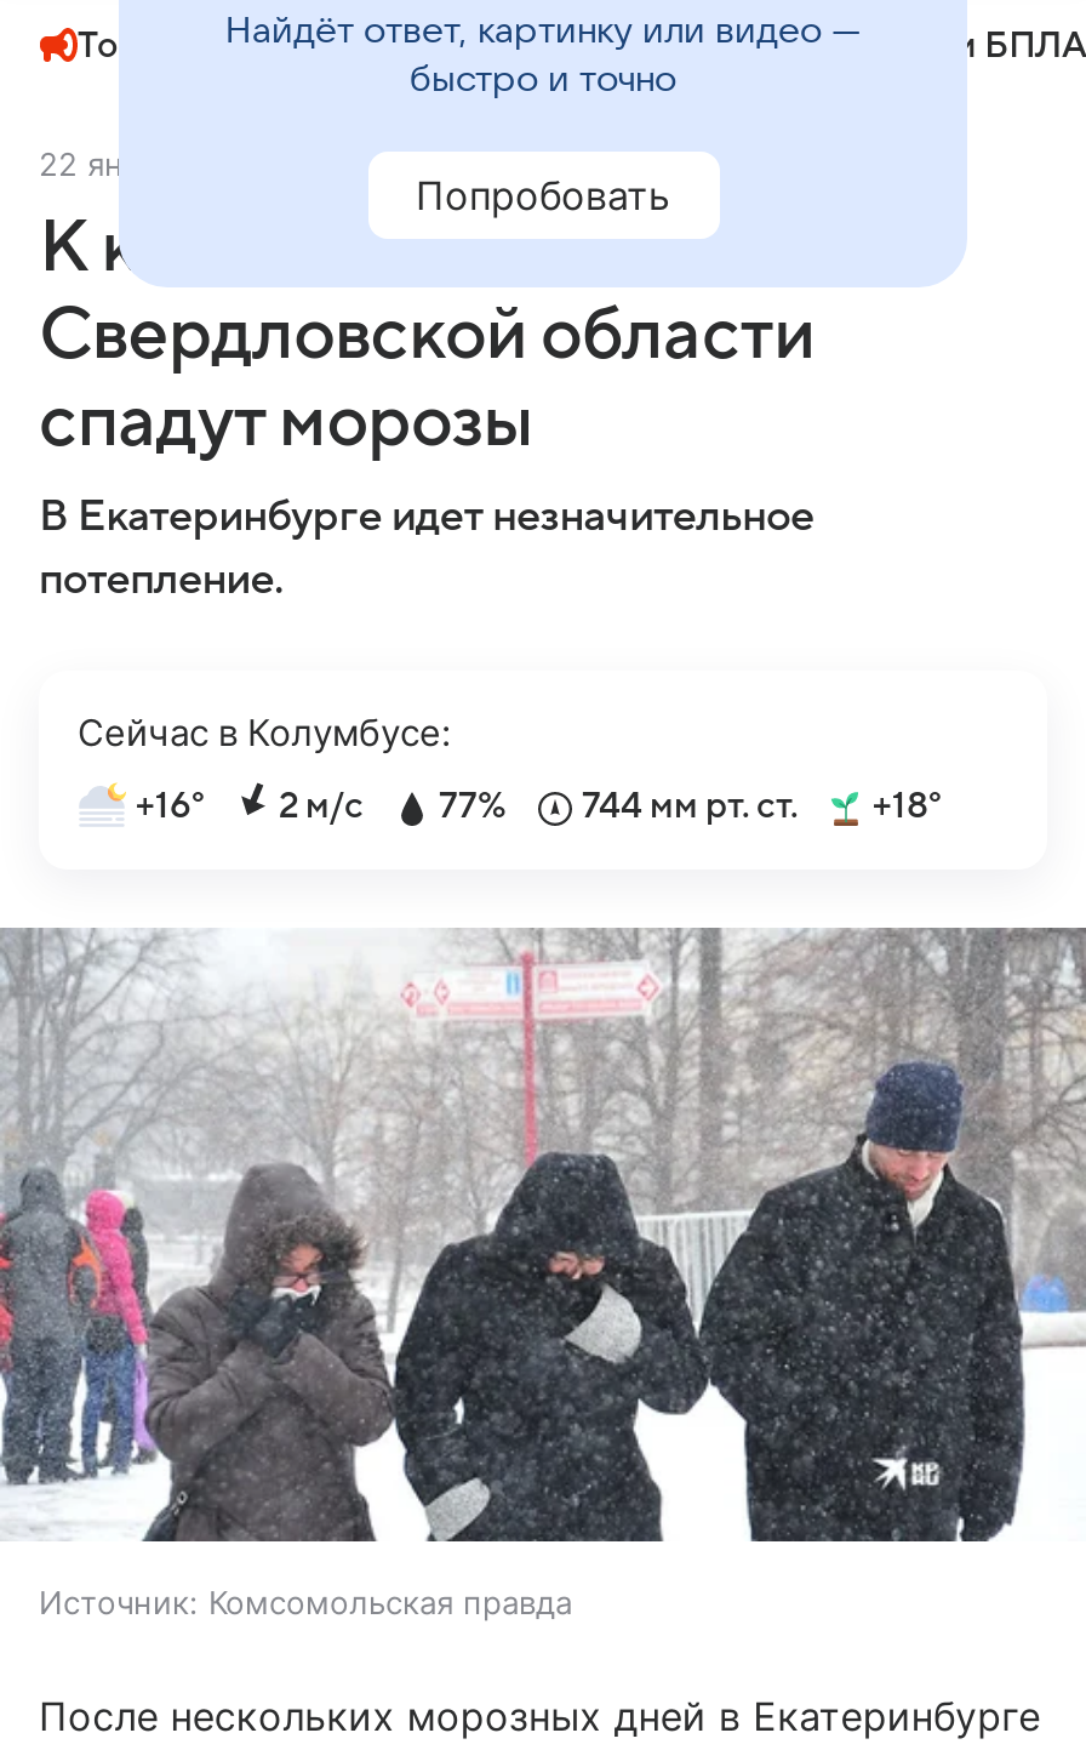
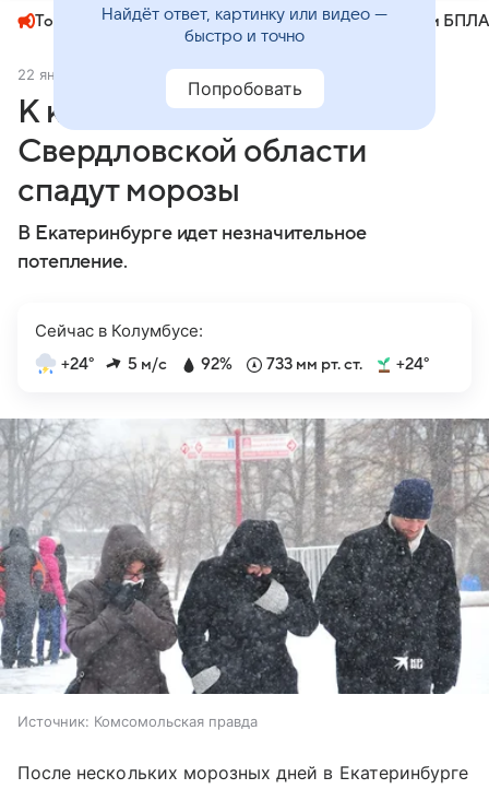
- +16°
+ +24°

- 2 м/с
+ 5 м/с

- 77%
+ 92%

- 744 мм рт. ст.
+ 733 мм рт. ст.

- +18°
+ +24°
